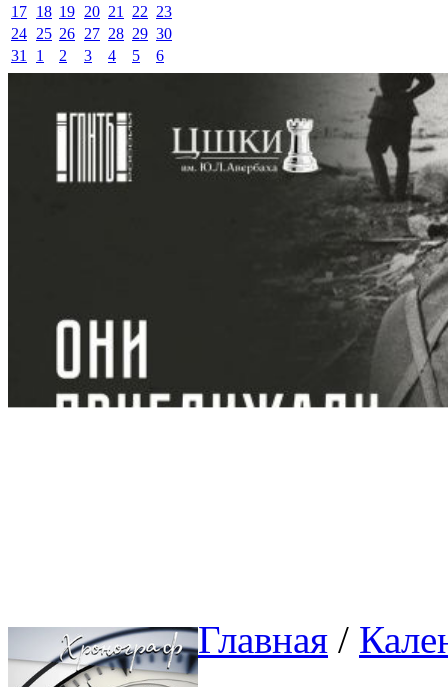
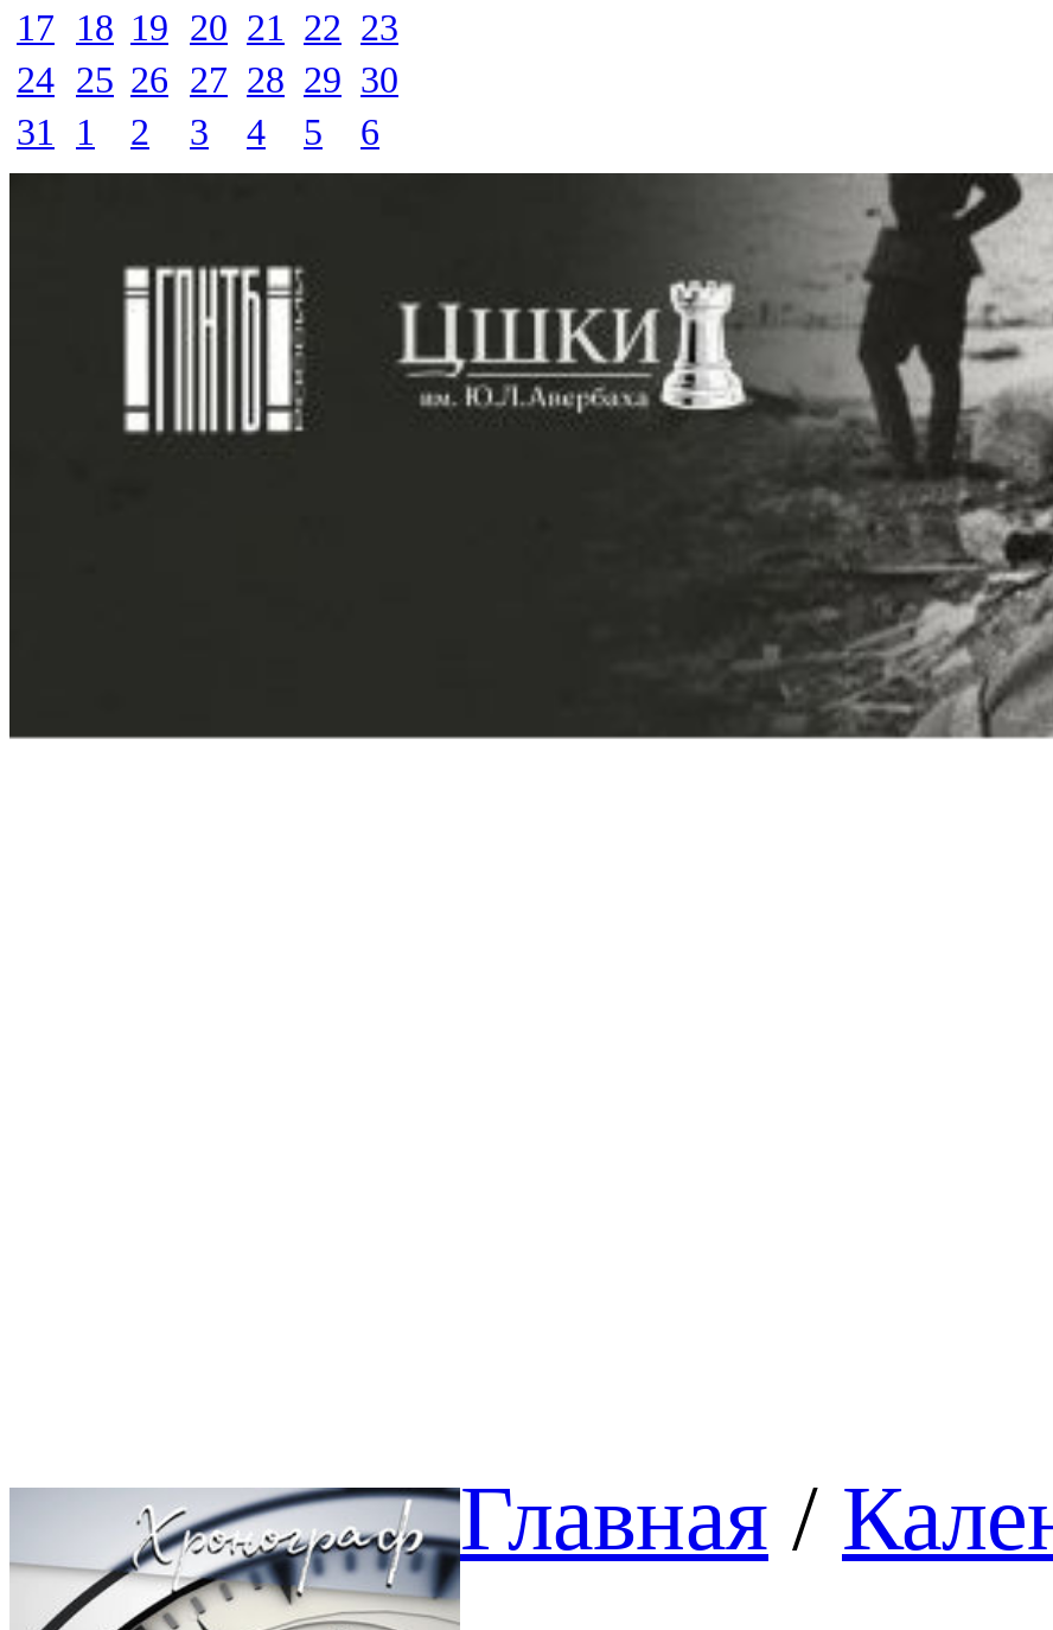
- [image]
